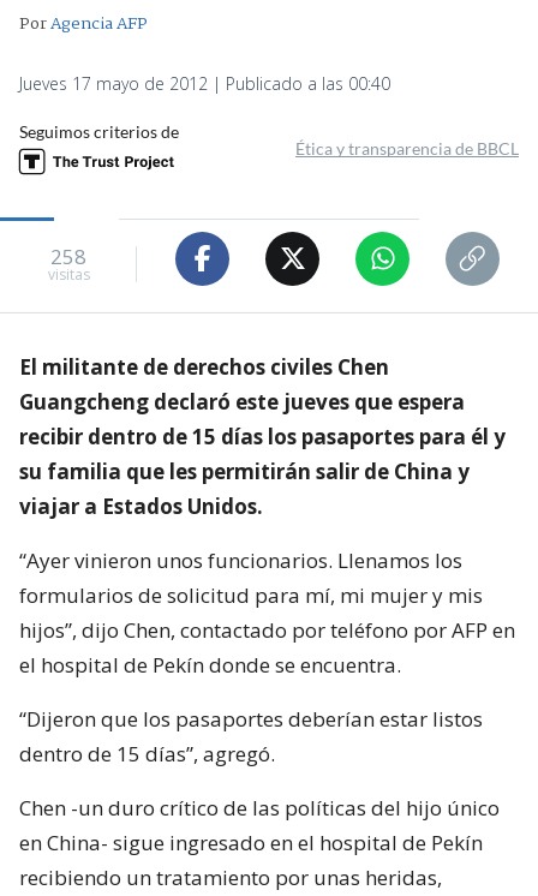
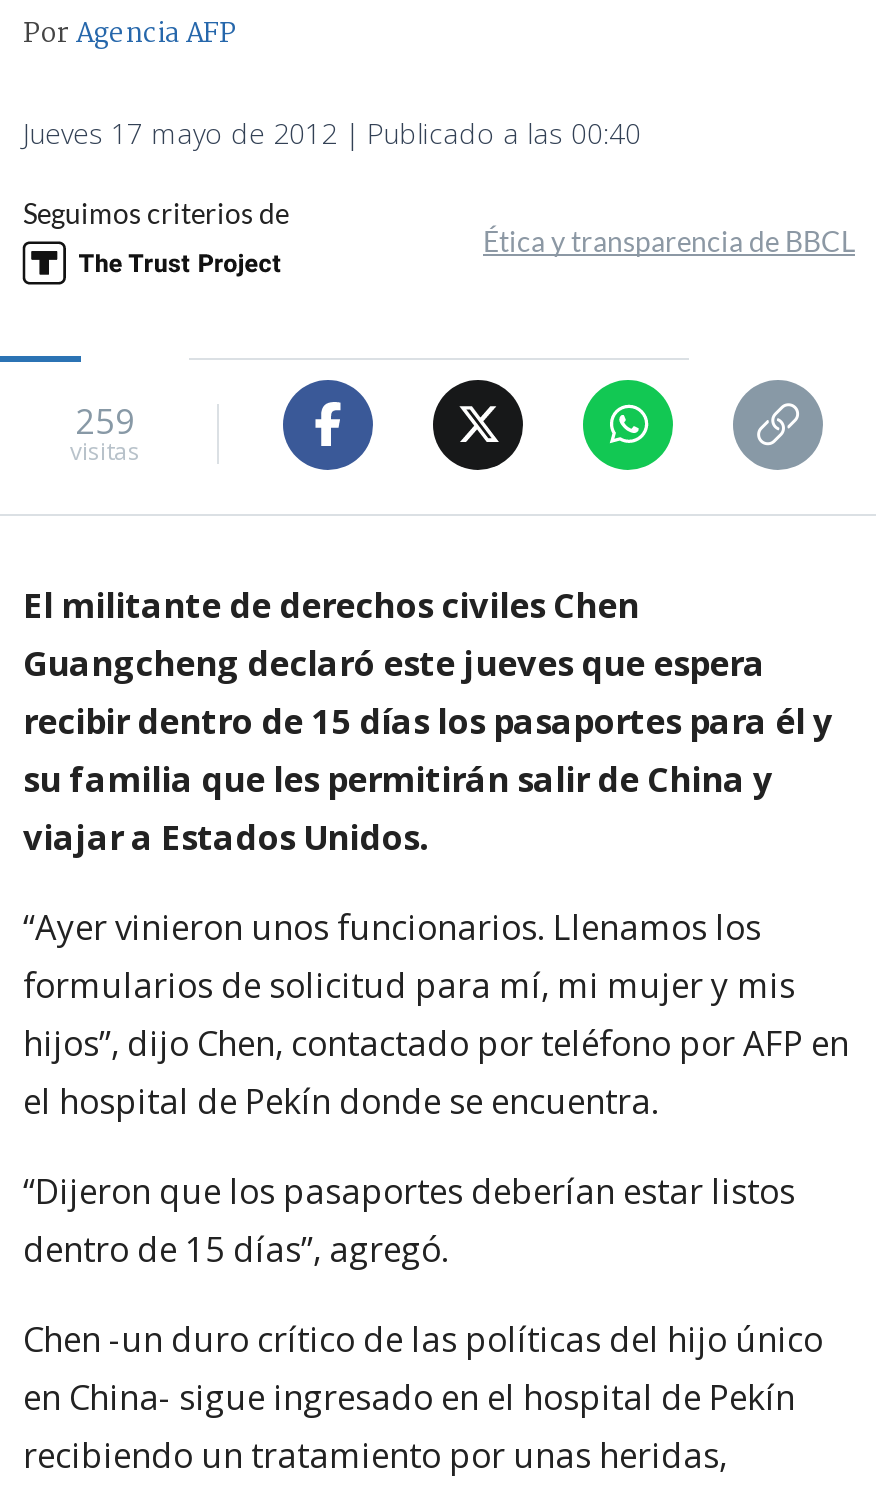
- 258
+ 259
